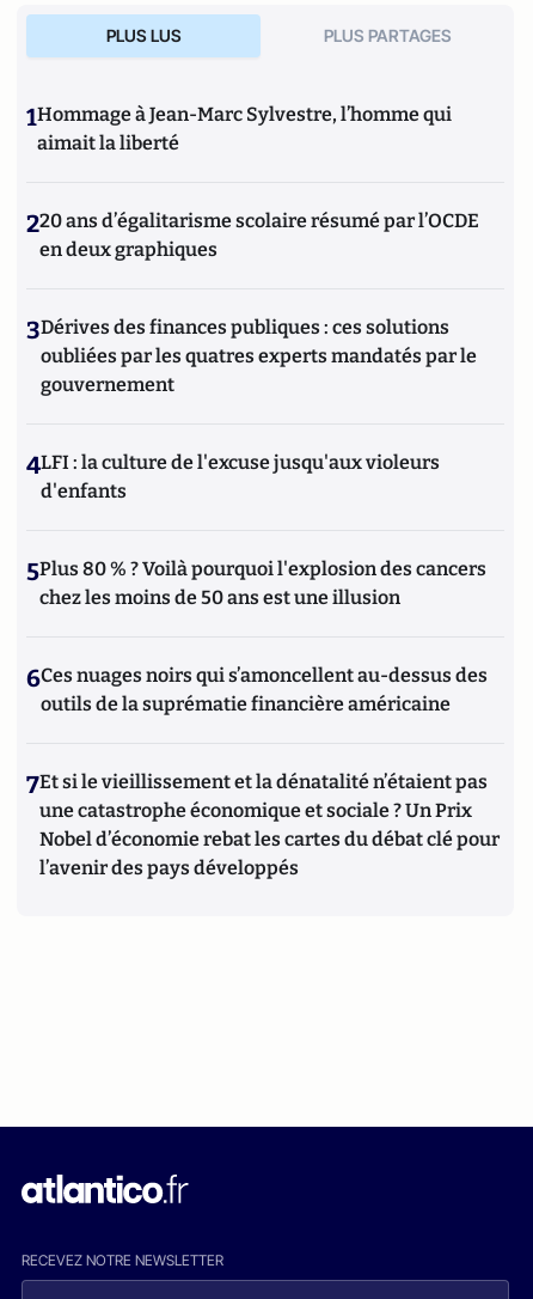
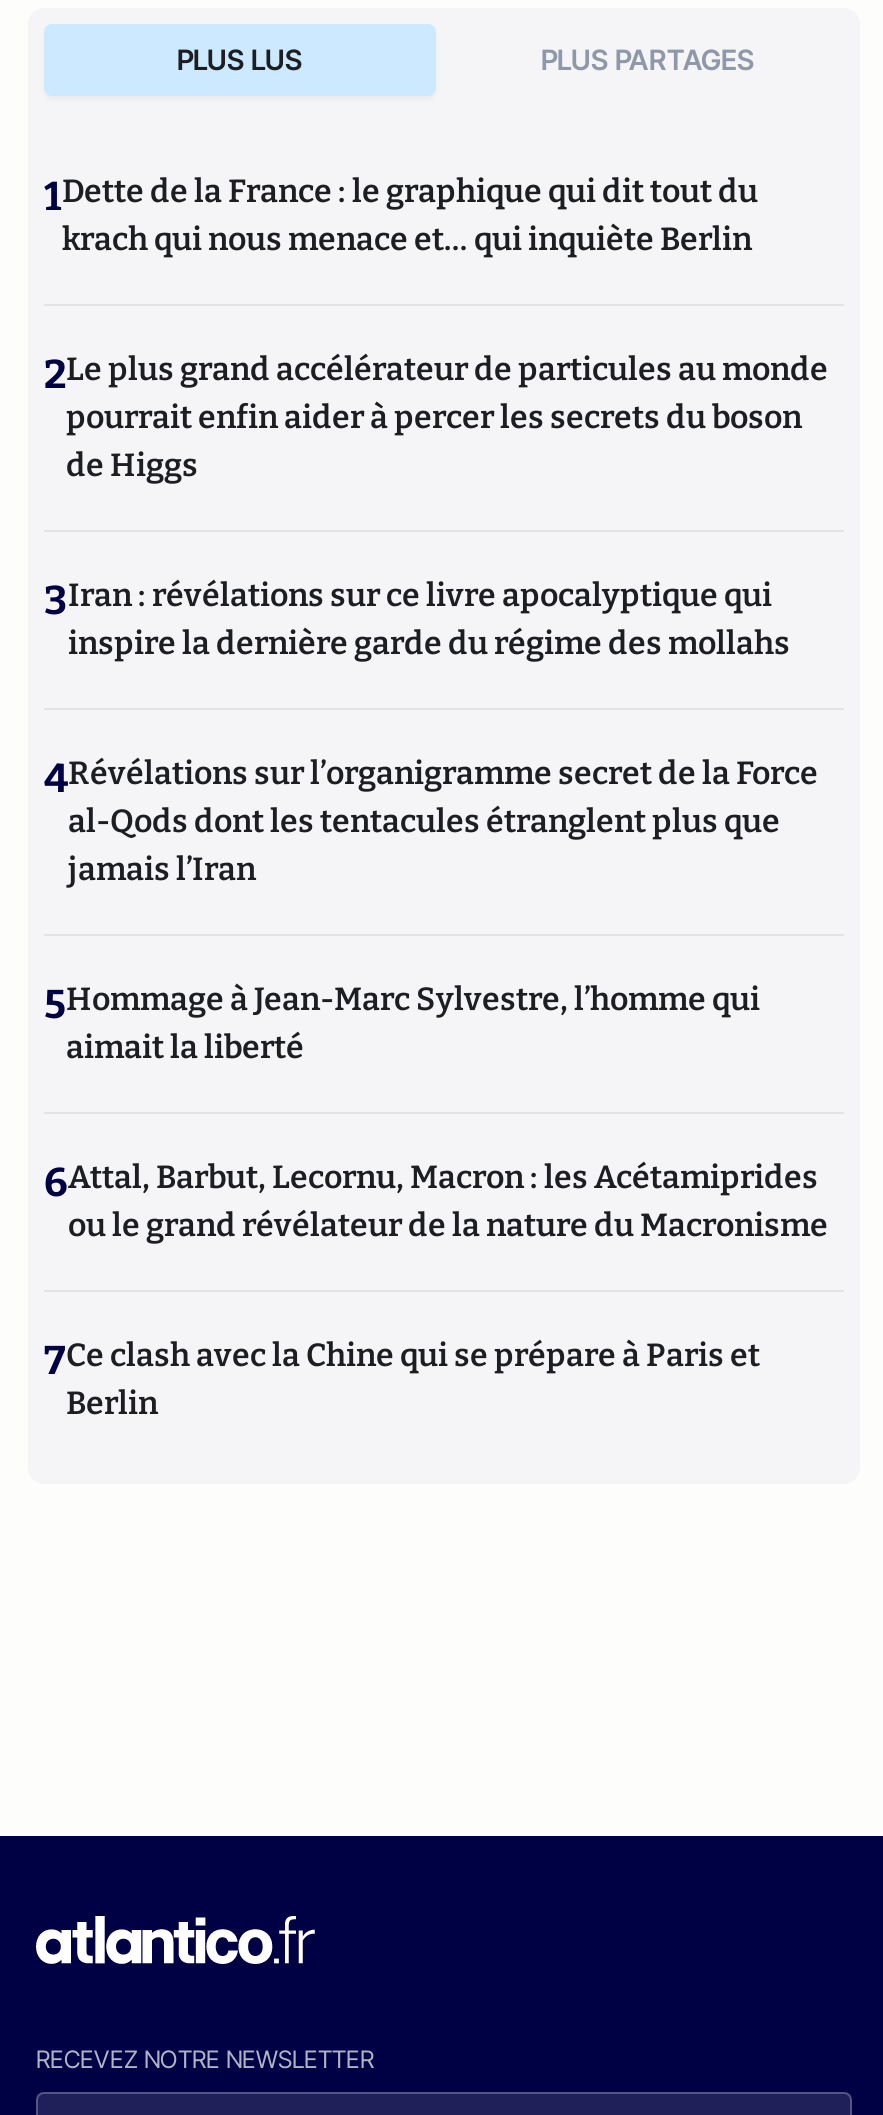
- 1Hommage à Jean-Marc Sylvestre, l’homme qui
+ 1Dette de la France : le graphique qui dit tout du
+ krach qui nous menace et… qui inquiète Berlin
+ 2Le plus grand accélérateur de particules au monde
+ pourrait enfin aider à percer les secrets du boson
+ de Higgs
+ 3Iran : révélations sur ce livre apocalyptique qui
+ inspire la dernière garde du régime des mollahs
+ 4Révélations sur l’organigramme secret de la Force
+ al-Qods dont les tentacules étranglent plus que
+ jamais l’Iran
+ 5Hommage à Jean-Marc Sylvestre, l’homme qui

moved down: aimait la liberté

- 220 ans d’égalitarisme scolaire résumé par l’OCDE
- en deux graphiques
- 3Dérives des finances publiques : ces solutions
- oubliées par les quatres experts mandatés par le
- gouvernement
- 4LFI : la culture de l'excuse jusqu'aux violeurs
- d'enfants
- 5Plus 80 % ? Voilà pourquoi l'explosion des cancers
- chez les moins de 50 ans est une illusion
- 6Ces nuages noirs qui s’amoncellent au-dessus des
- outils de la suprématie financière américaine
- 7Et si le vieillissement et la dénatalité n’étaient pas
- une catastrophe économique et sociale ? Un Prix
- Nobel d’économie rebat les cartes du débat clé pour
- l’avenir des pays développés
+ 6Attal, Barbut, Lecornu, Macron : les Acétamiprides
+ ou le grand révélateur de la nature du Macronisme
+ 7Ce clash avec la Chine qui se prépare à Paris et
+ Berlin
